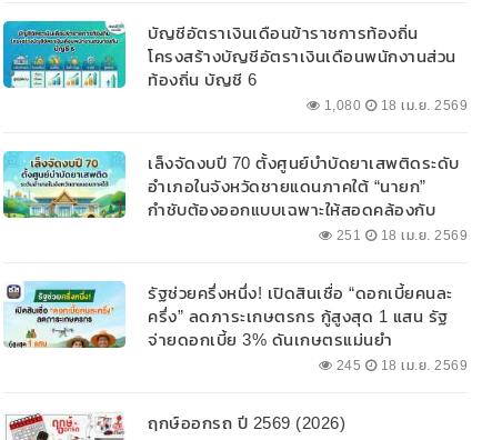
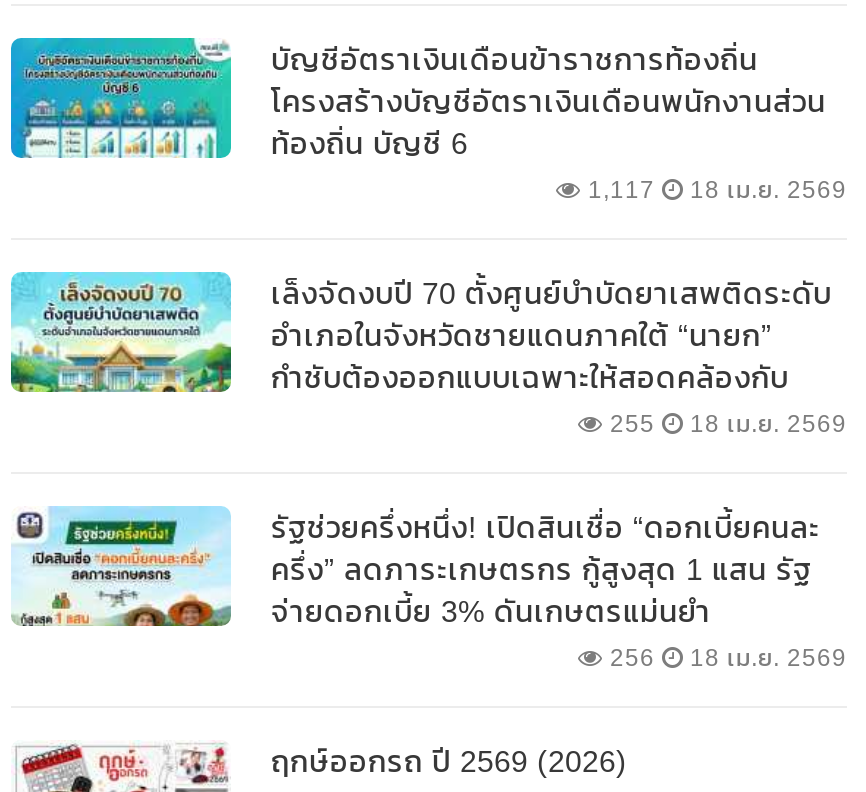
- 1,080 18 เม.ย. 2569
+ 1,117 18 เม.ย. 2569

- 251 18 เม.ย. 2569
+ 255 18 เม.ย. 2569

- 245 18 เม.ย. 2569
+ 256 18 เม.ย. 2569
